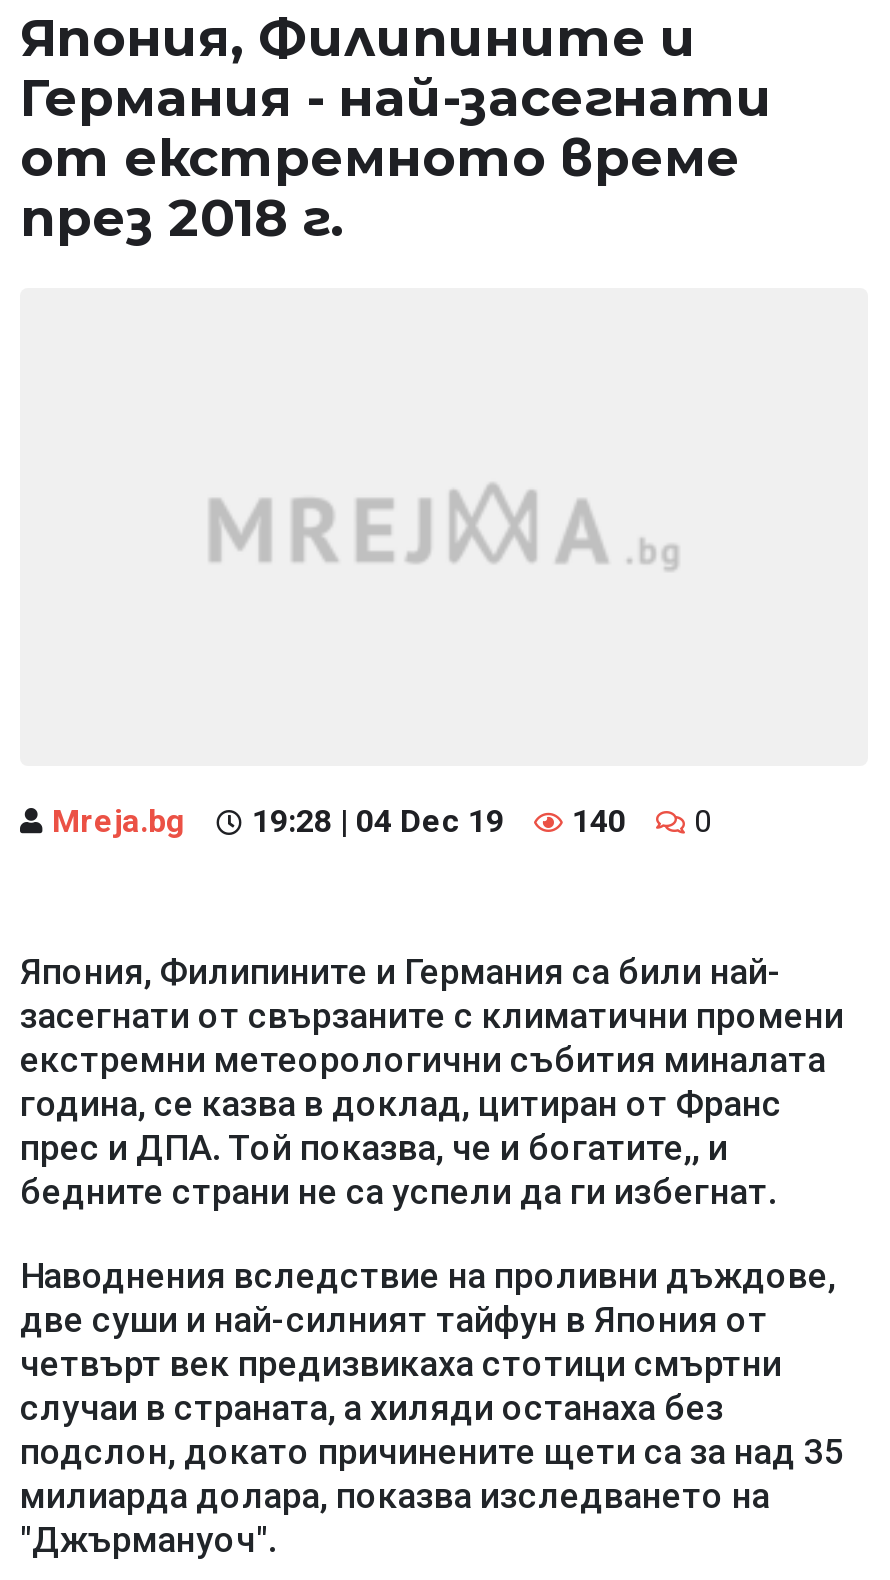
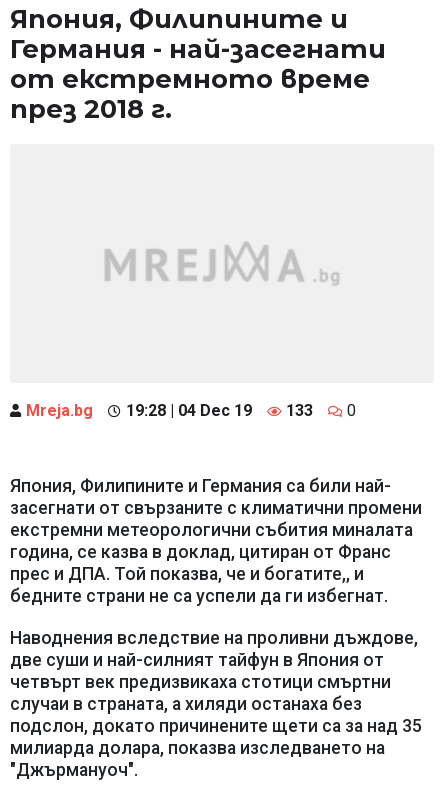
- 140
+ 133
